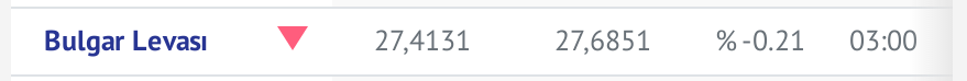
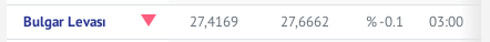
- 27,4131
+ 27,4169

- 27,6851
+ 27,6662

- % -0.21
+ % -0.1
